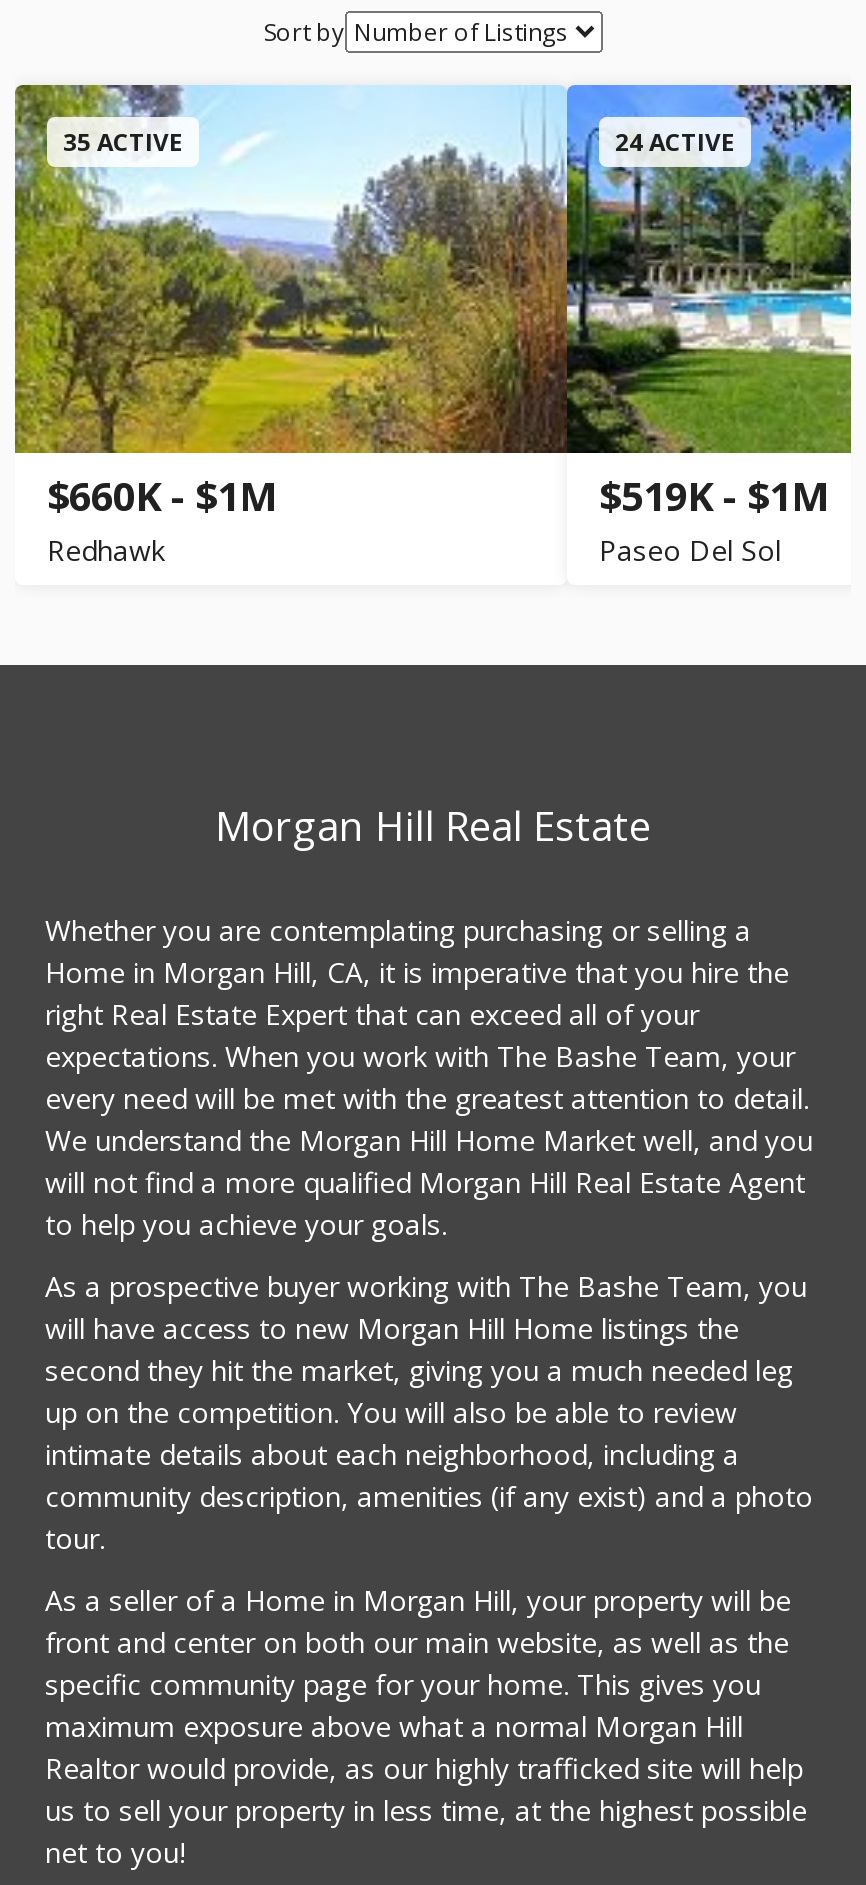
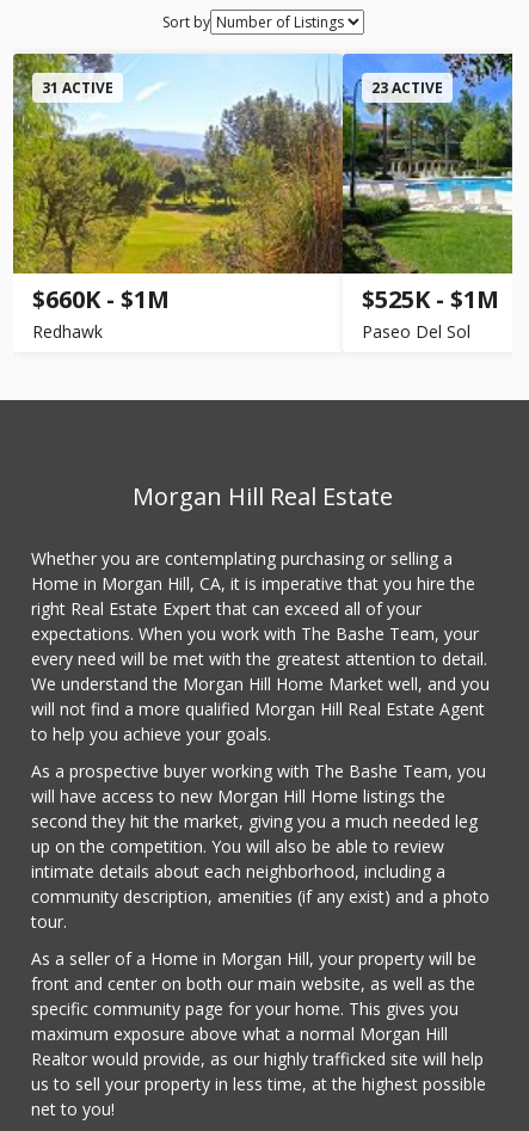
- 35 ACTIVE
+ 31 ACTIVE

- 24 ACTIVE
+ 23 ACTIVE

- $519K - $1M
+ $525K - $1M
